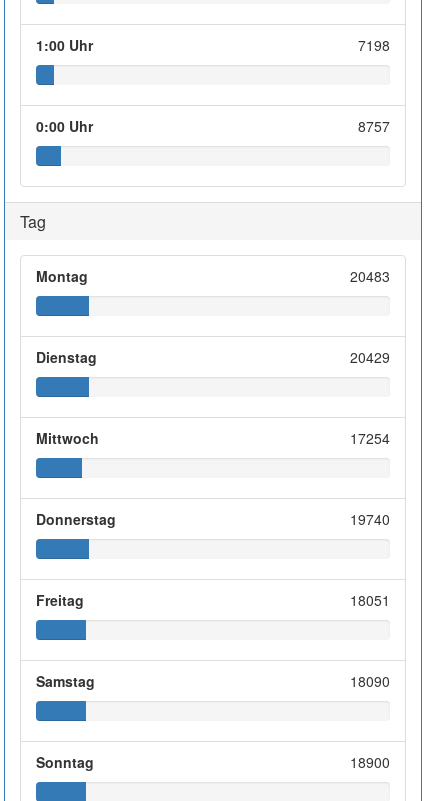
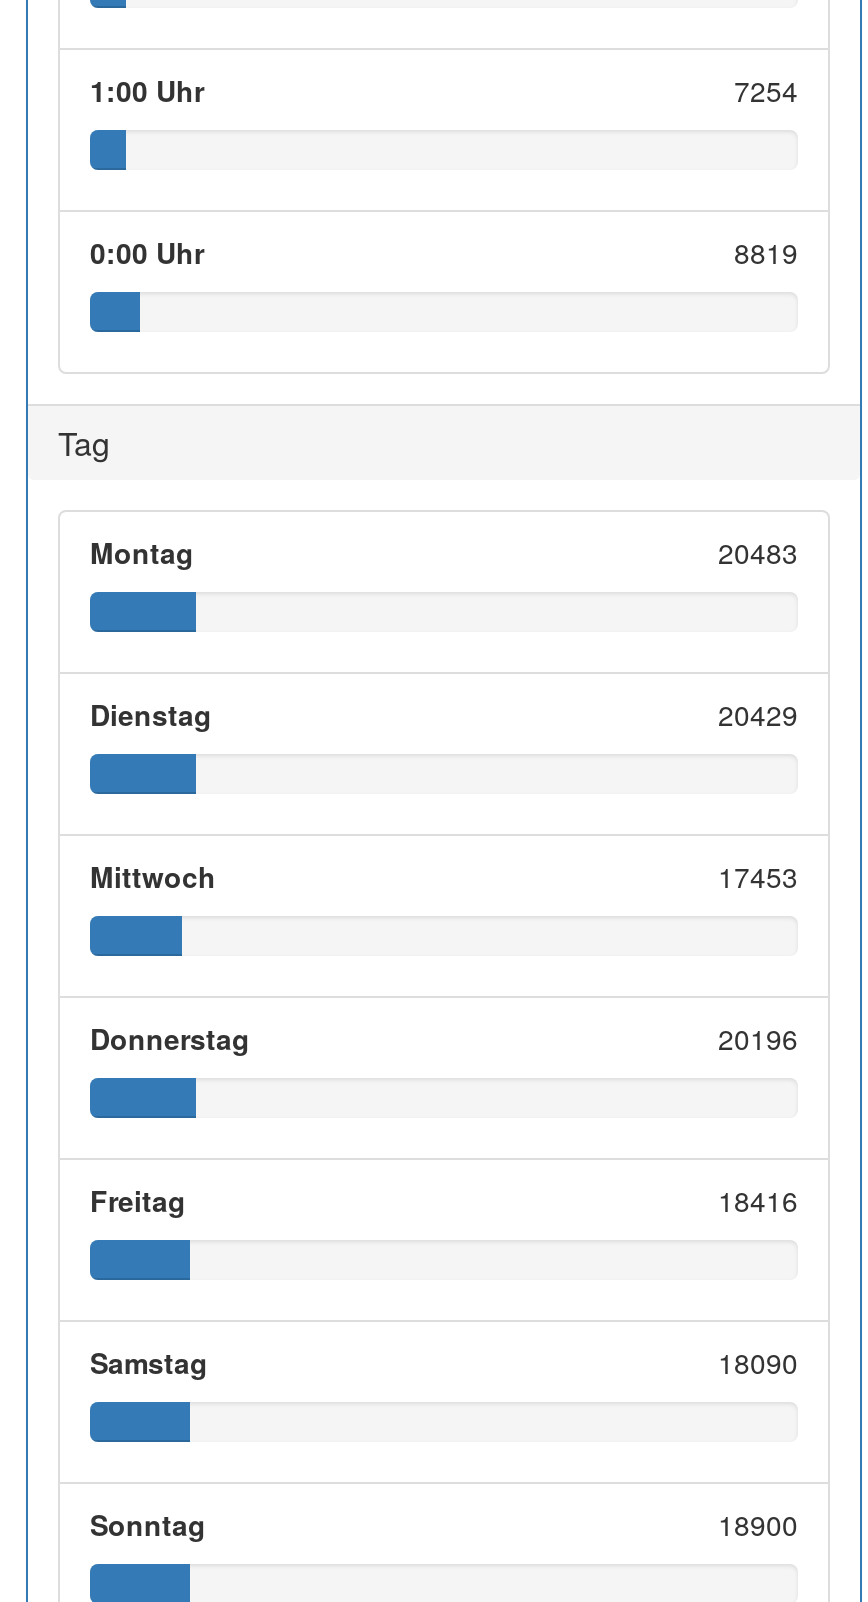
- 7198
+ 7254

- 8757
+ 8819

- 17254
+ 17453

- 19740
+ 20196

- 18051
+ 18416
